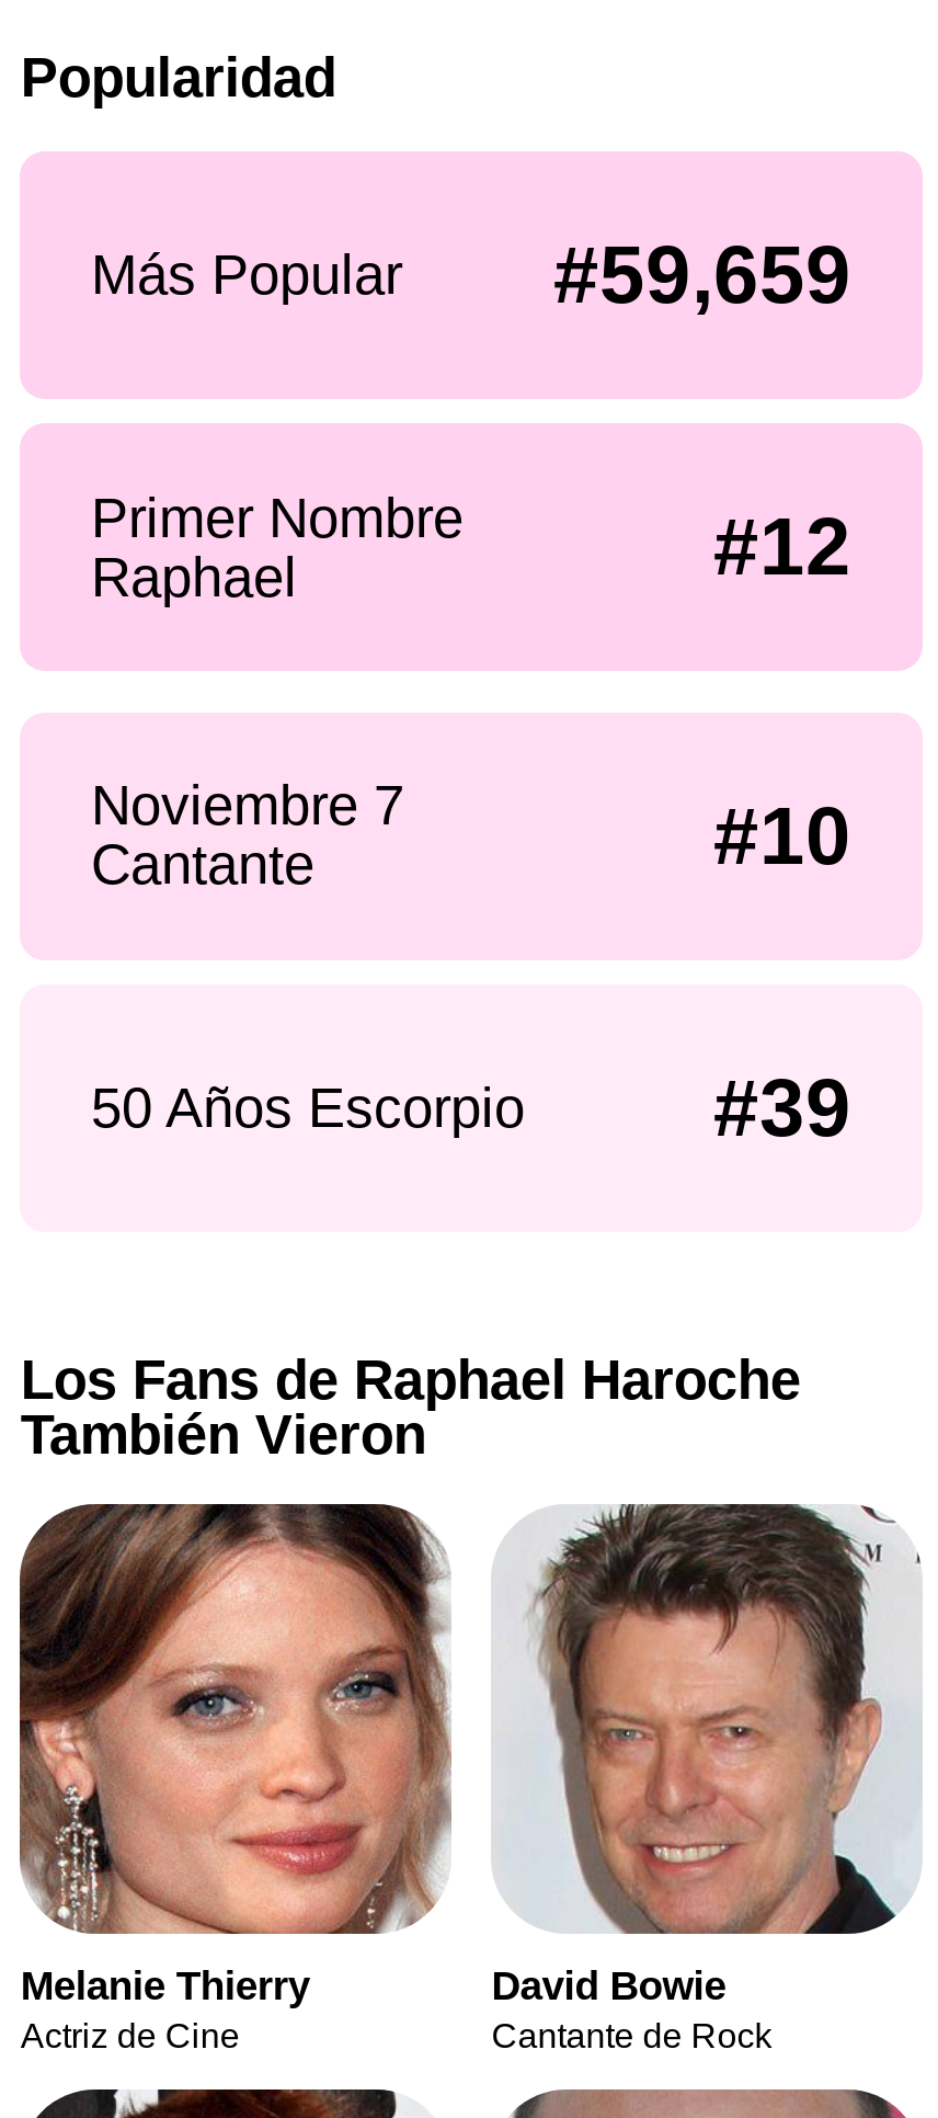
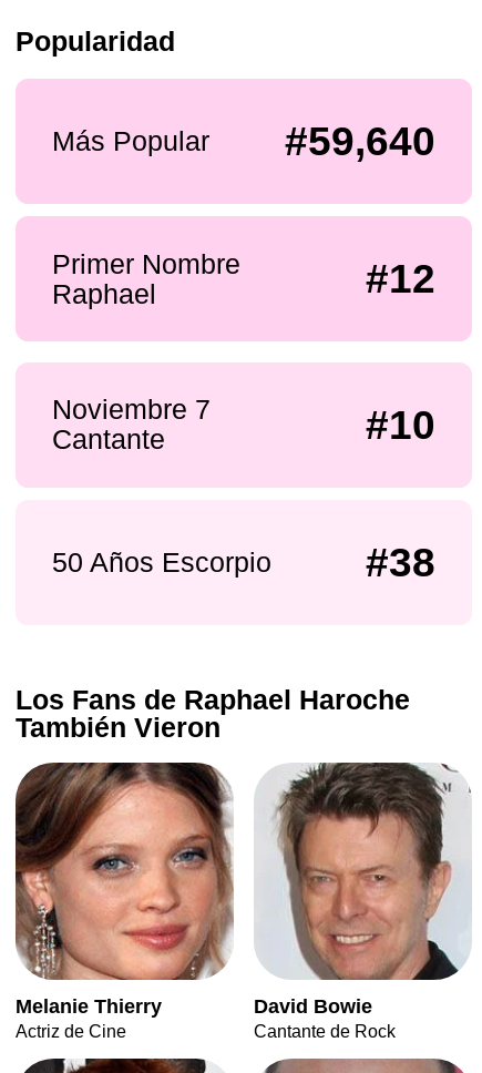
- #59,659
+ #59,640

- #39
+ #38
